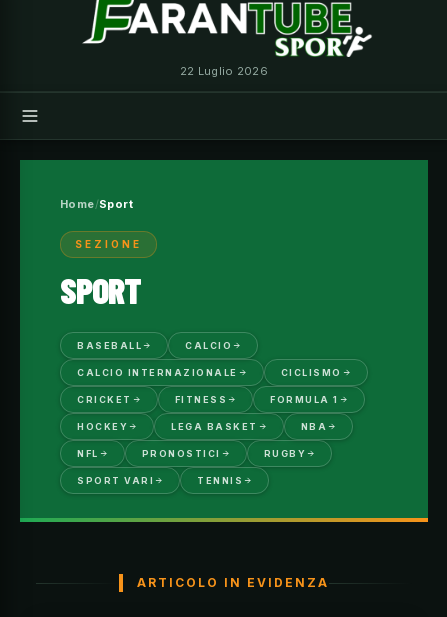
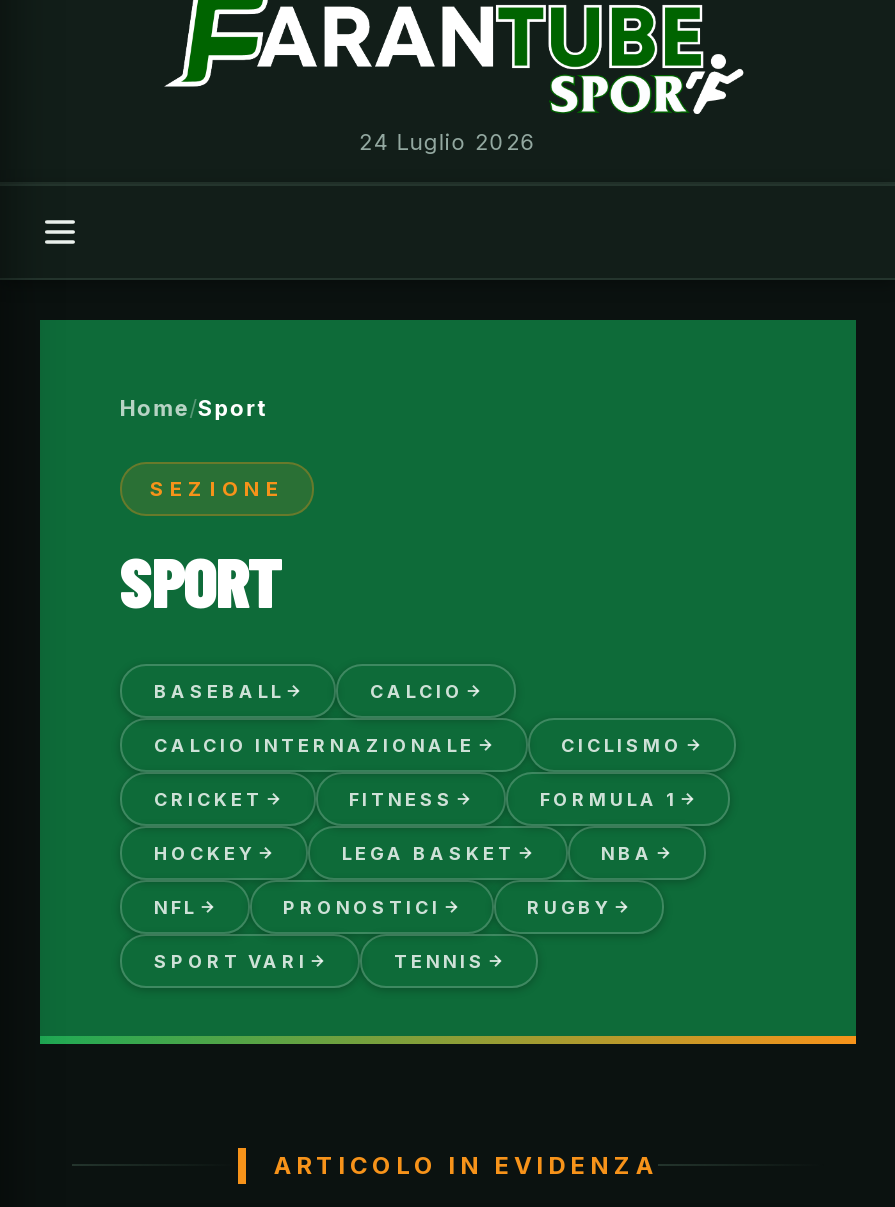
- 22 Luglio 2026
+ 24 Luglio 2026
